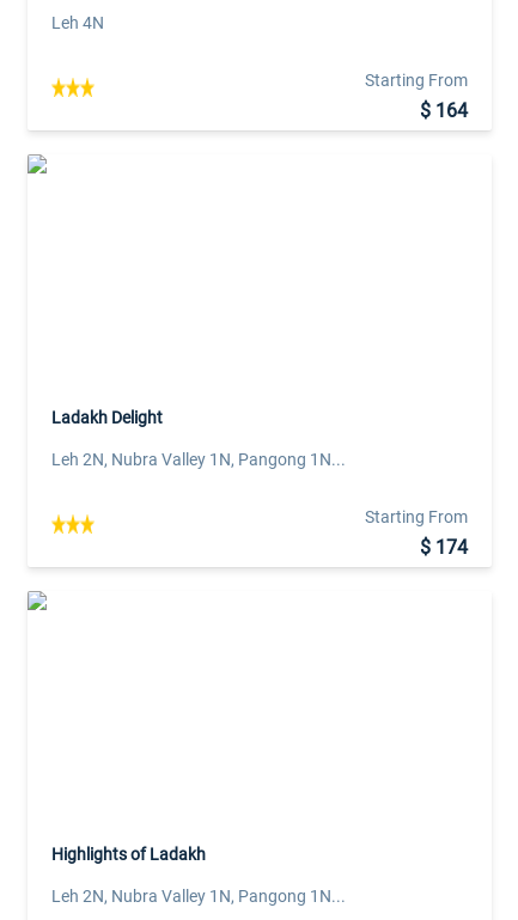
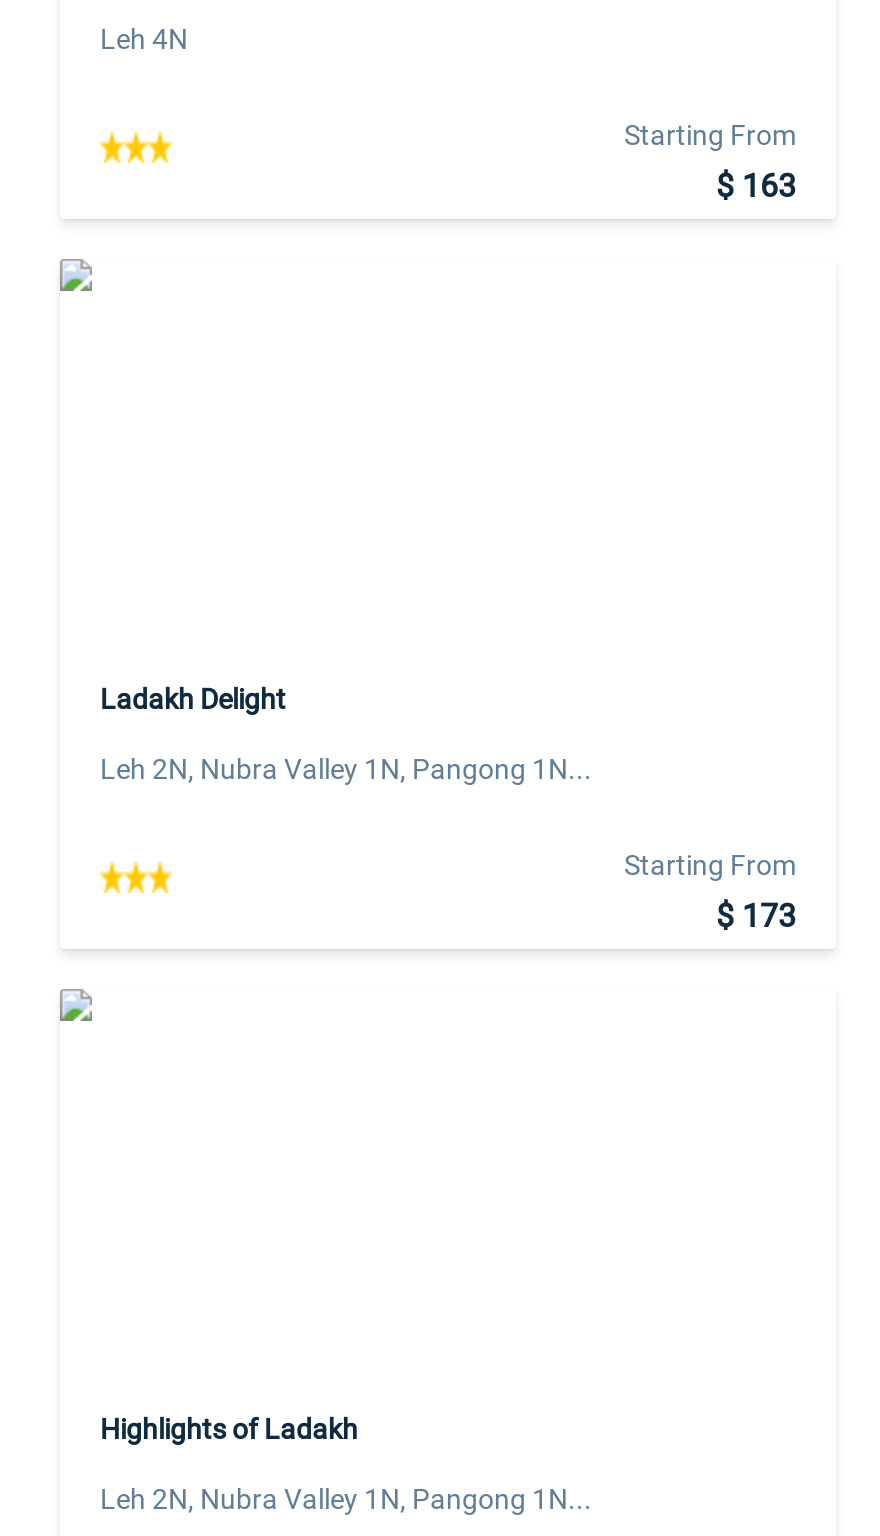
- $ 164
+ $ 163

- $ 174
+ $ 173
